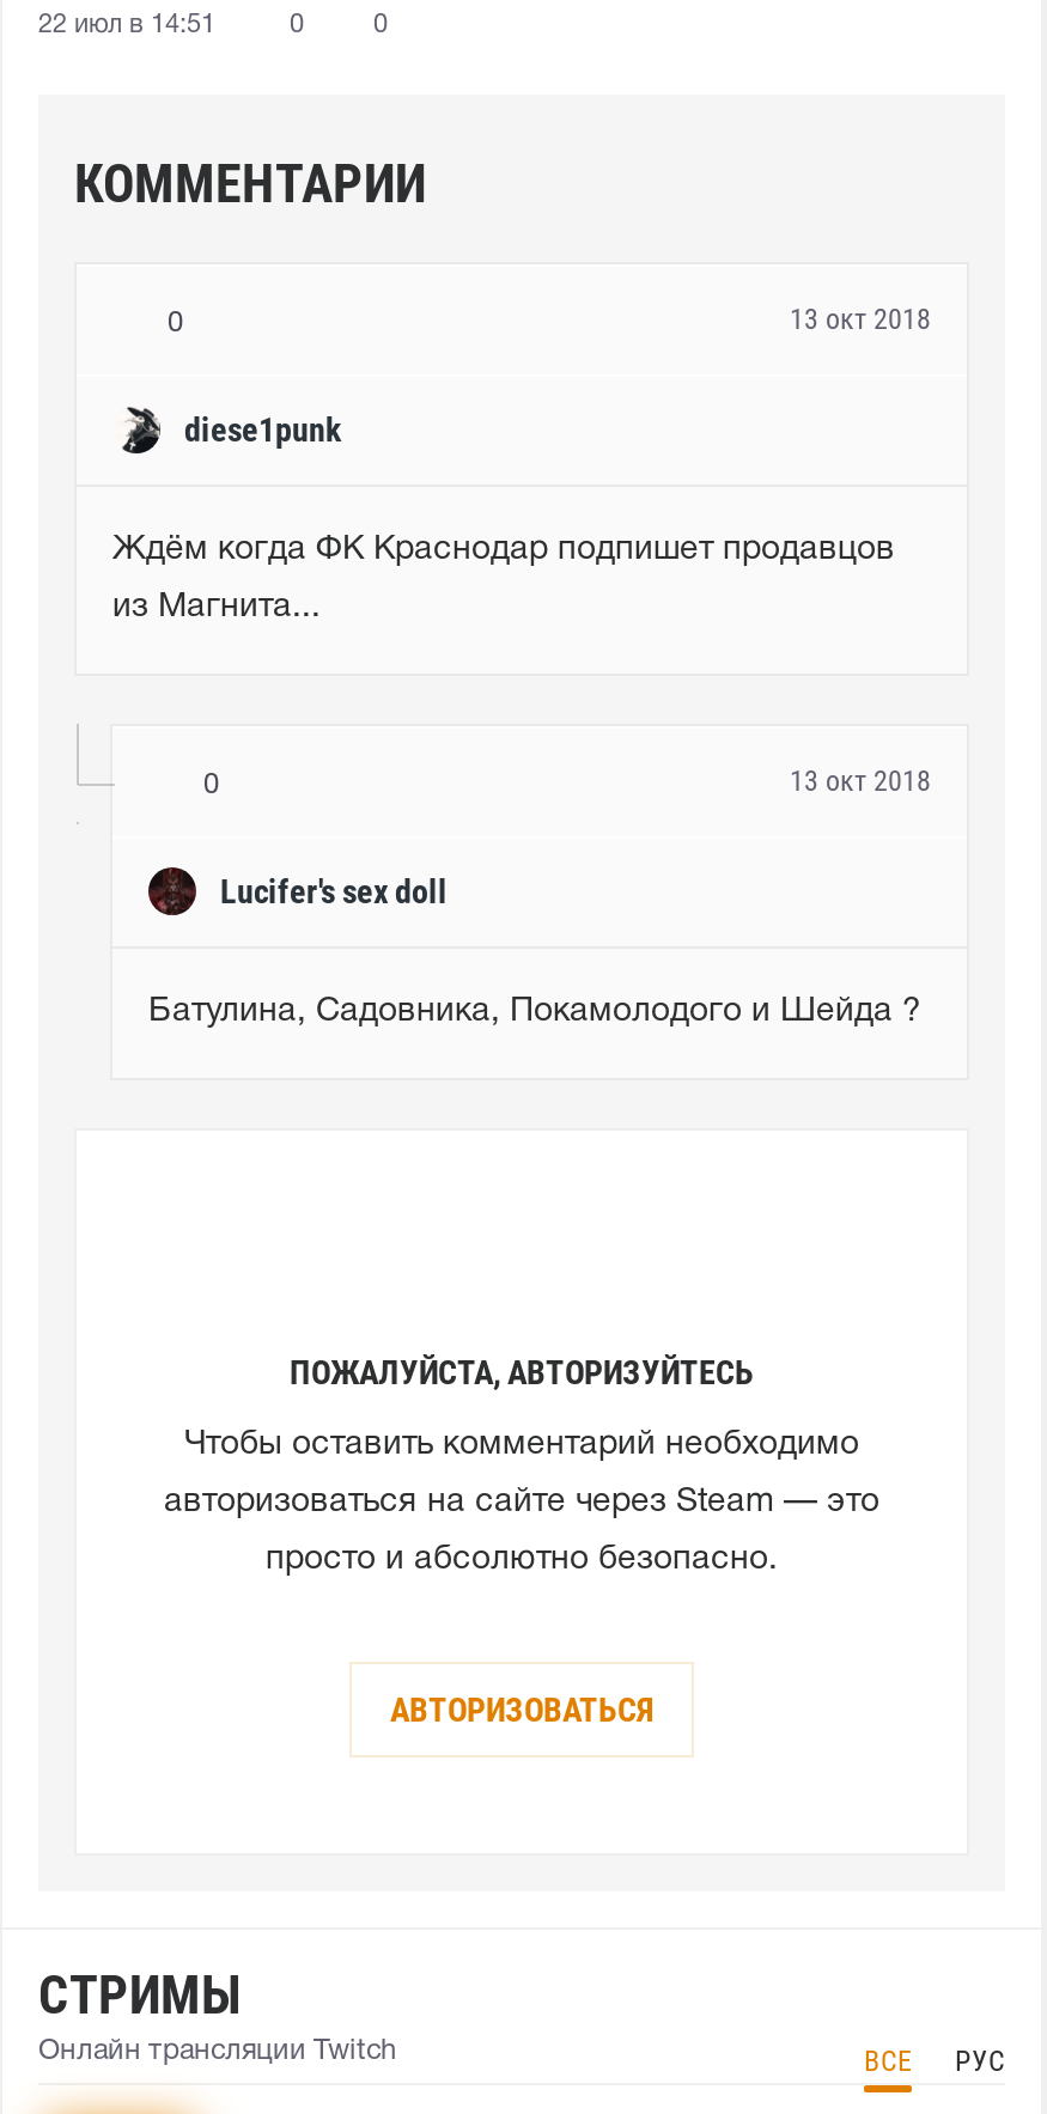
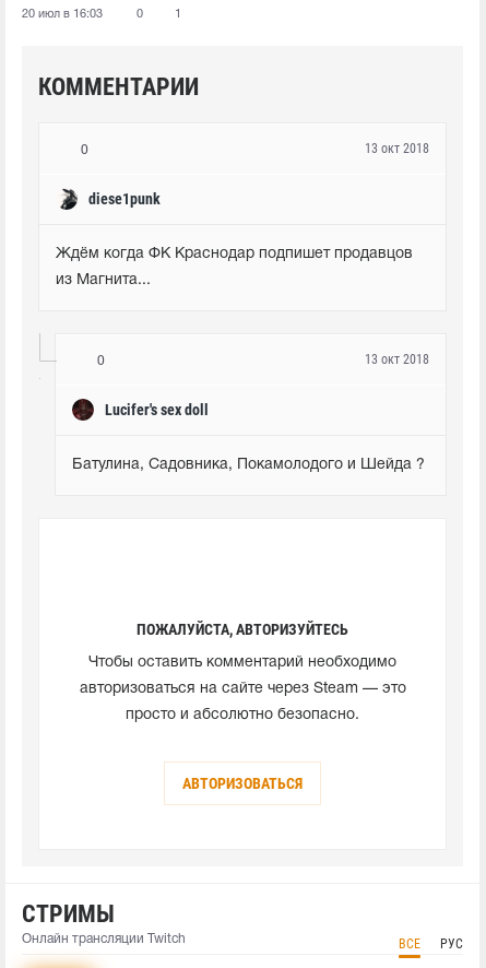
- 22 июл в 14:51
+ 20 июл в 16:03

- 0
+ 1
